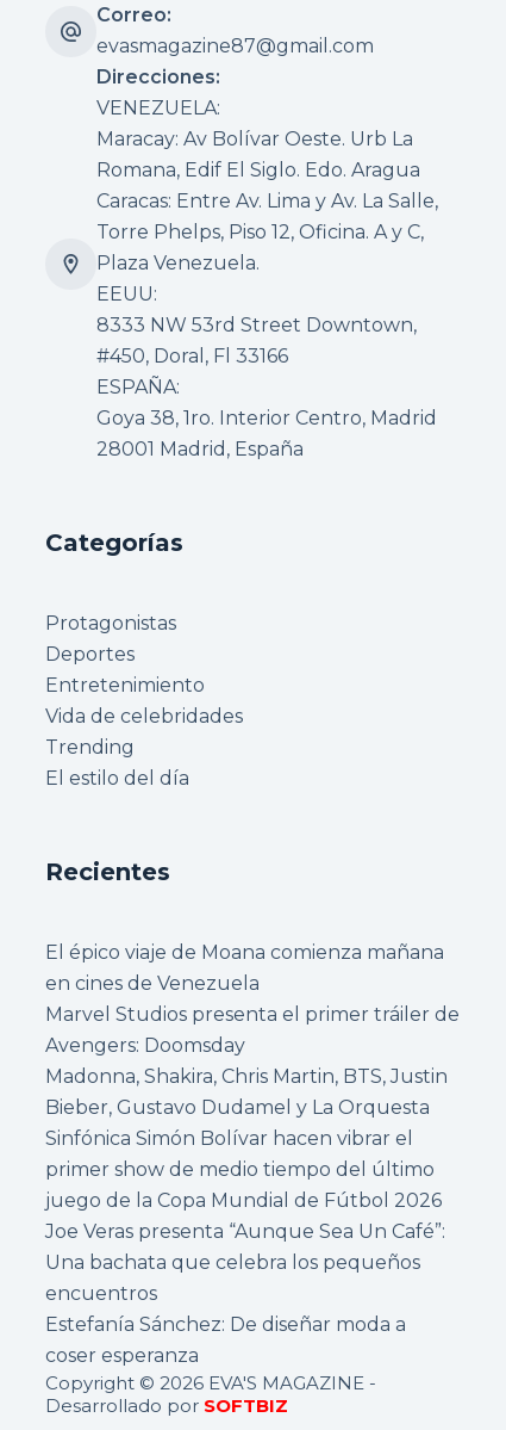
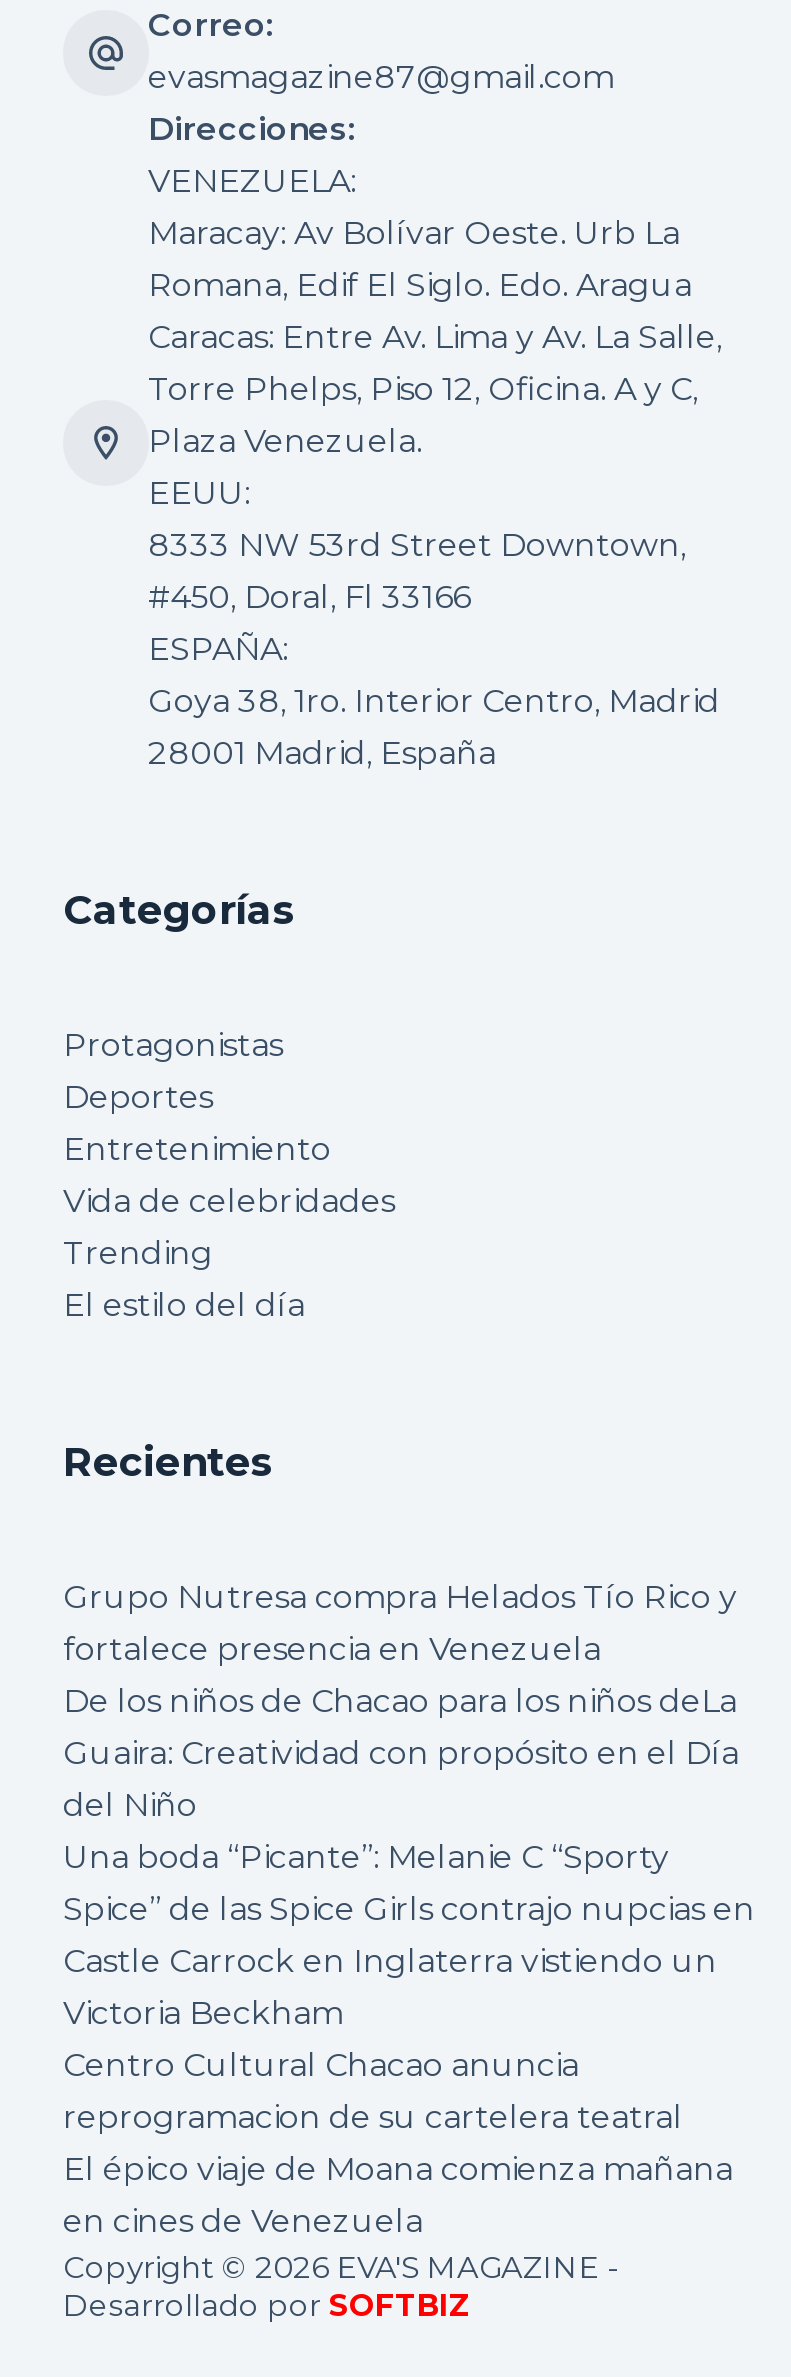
+ Grupo Nutresa compra Helados Tío Rico y
+ fortalece presencia en Venezuela
+ De los niños de Chacao para los niños deLa
+ Guaira: Creatividad con propósito en el Día
+ del Niño
+ Una boda “Picante”: Melanie C “Sporty
+ Spice” de las Spice Girls contrajo nupcias en
+ Castle Carrock en Inglaterra vistiendo un
+ Victoria Beckham
+ Centro Cultural Chacao anuncia
+ reprogramacion de su cartelera teatral

moved down: El épico viaje de Moana comienza mañana | en cines de Venezuela

- Marvel Studios presenta el primer tráiler de
- Avengers: Doomsday
- Madonna, Shakira, Chris Martin, BTS, Justin
- Bieber, Gustavo Dudamel y La Orquesta
- Sinfónica Simón Bolívar hacen vibrar el
- primer show de medio tiempo del último
- juego de la Copa Mundial de Fútbol 2026
- Joe Veras presenta “Aunque Sea Un Café”:
- Una bachata que celebra los pequeños
- encuentros
- Estefanía Sánchez: De diseñar moda a
- coser esperanza
